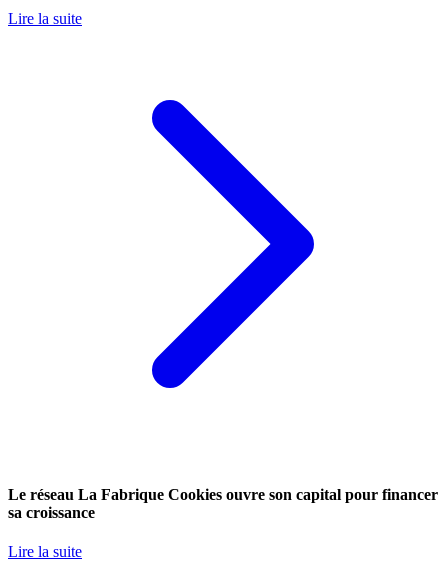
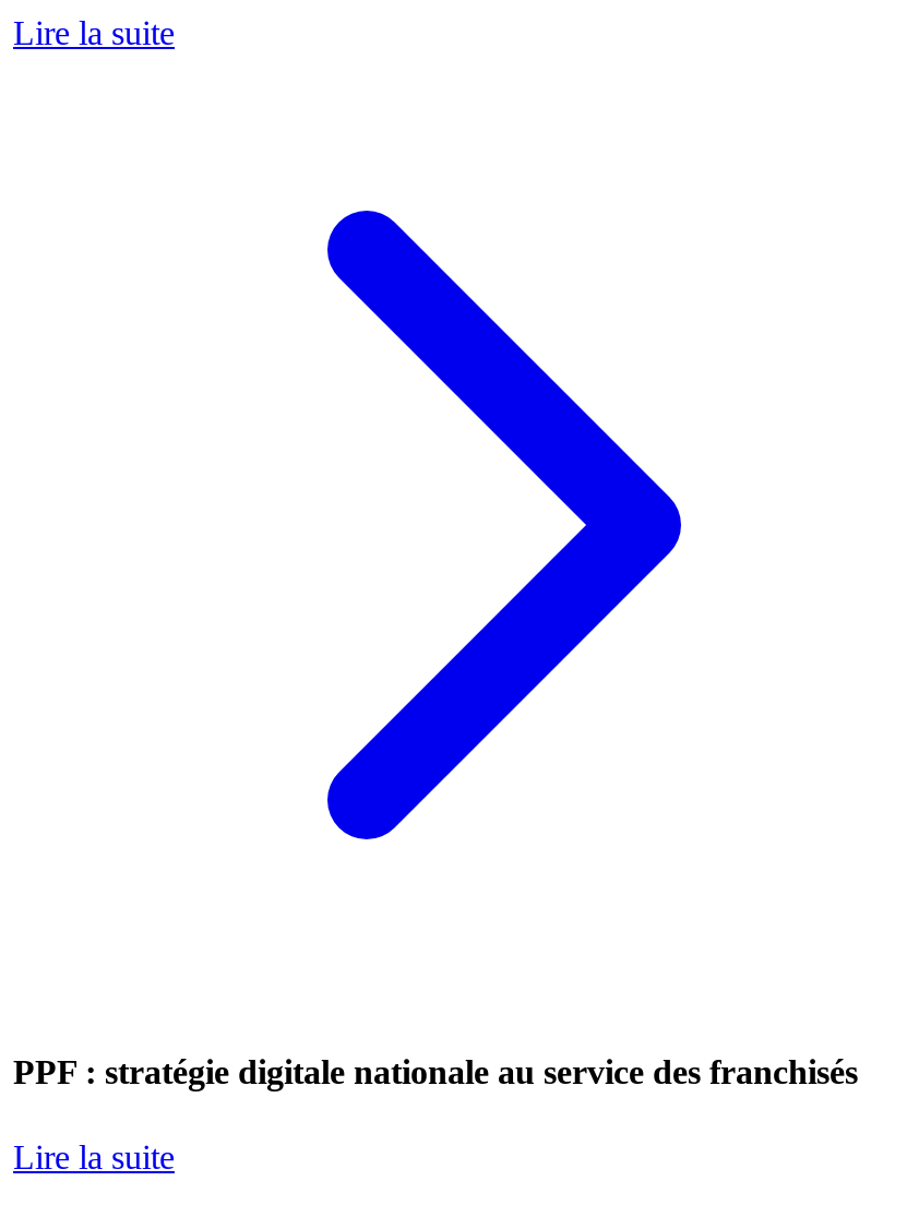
- Le réseau La Fabrique Cookies ouvre son capital pour financer
- sa croissance
+ PPF : stratégie digitale nationale au service des franchisés
